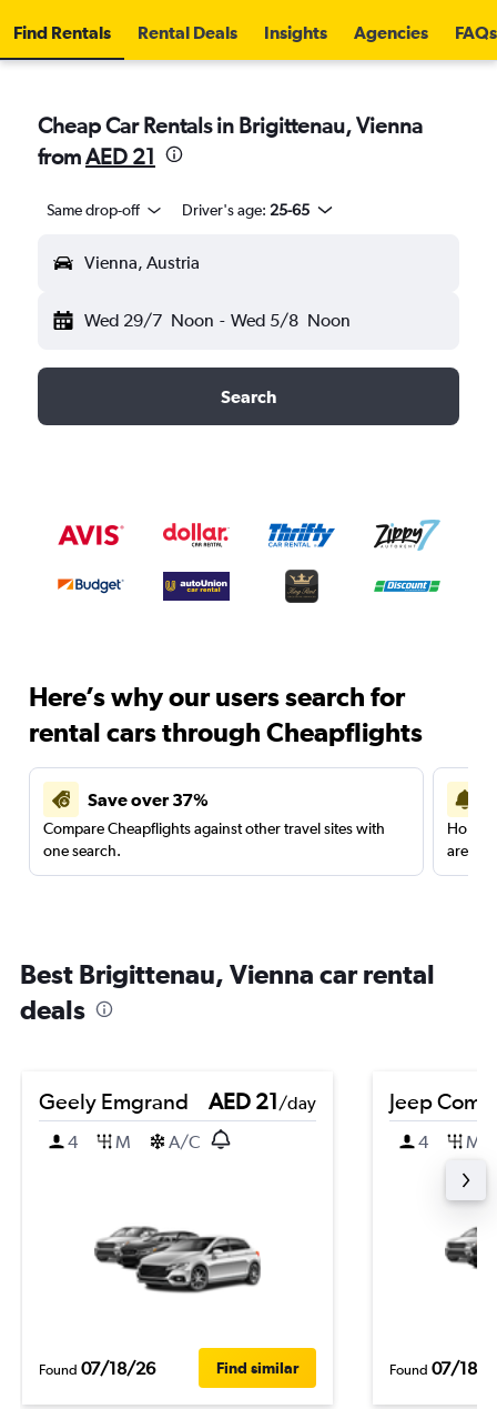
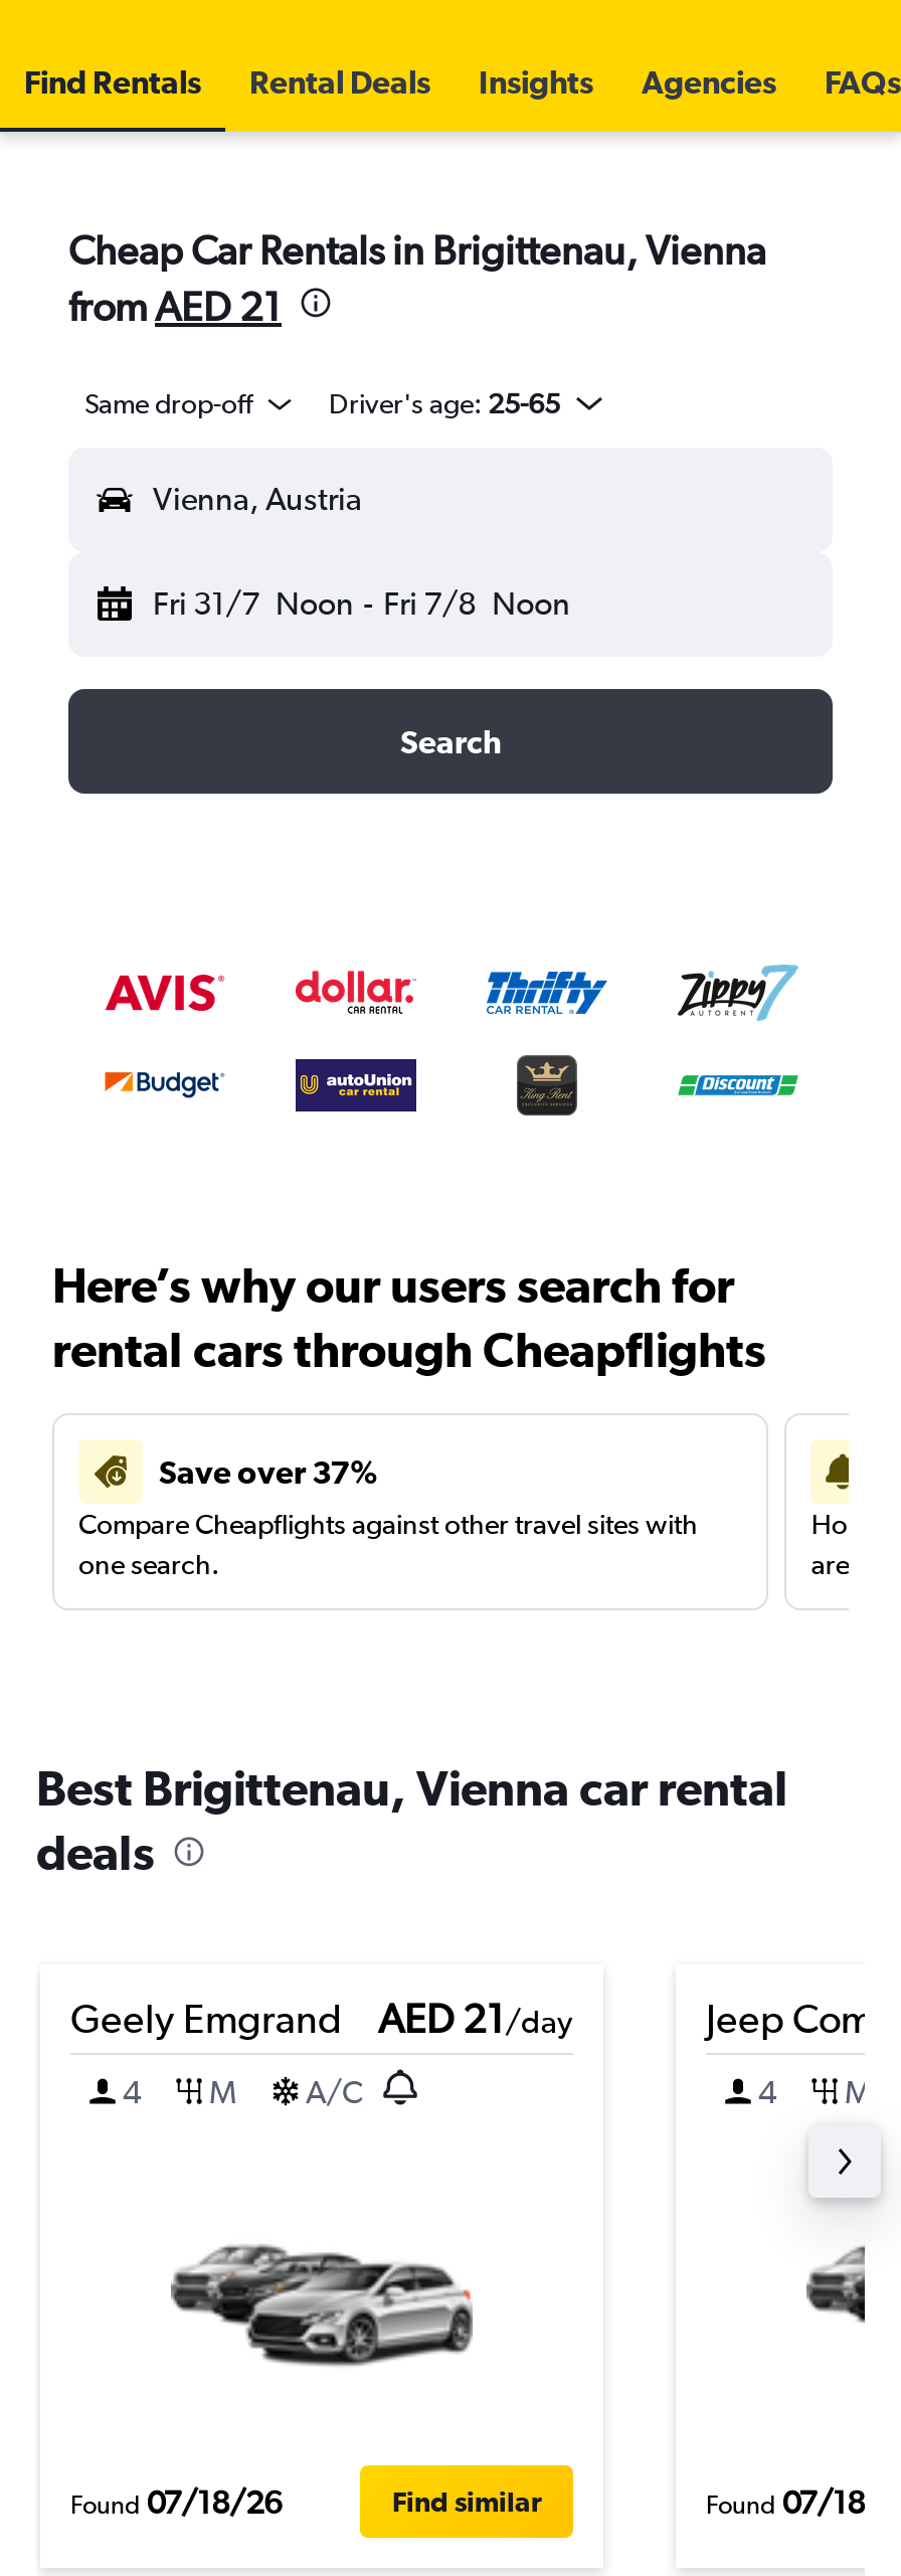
- Wed 29/7 Noon - Wed 5/8 Noon
+ Fri 31/7 Noon - Fri 7/8 Noon
